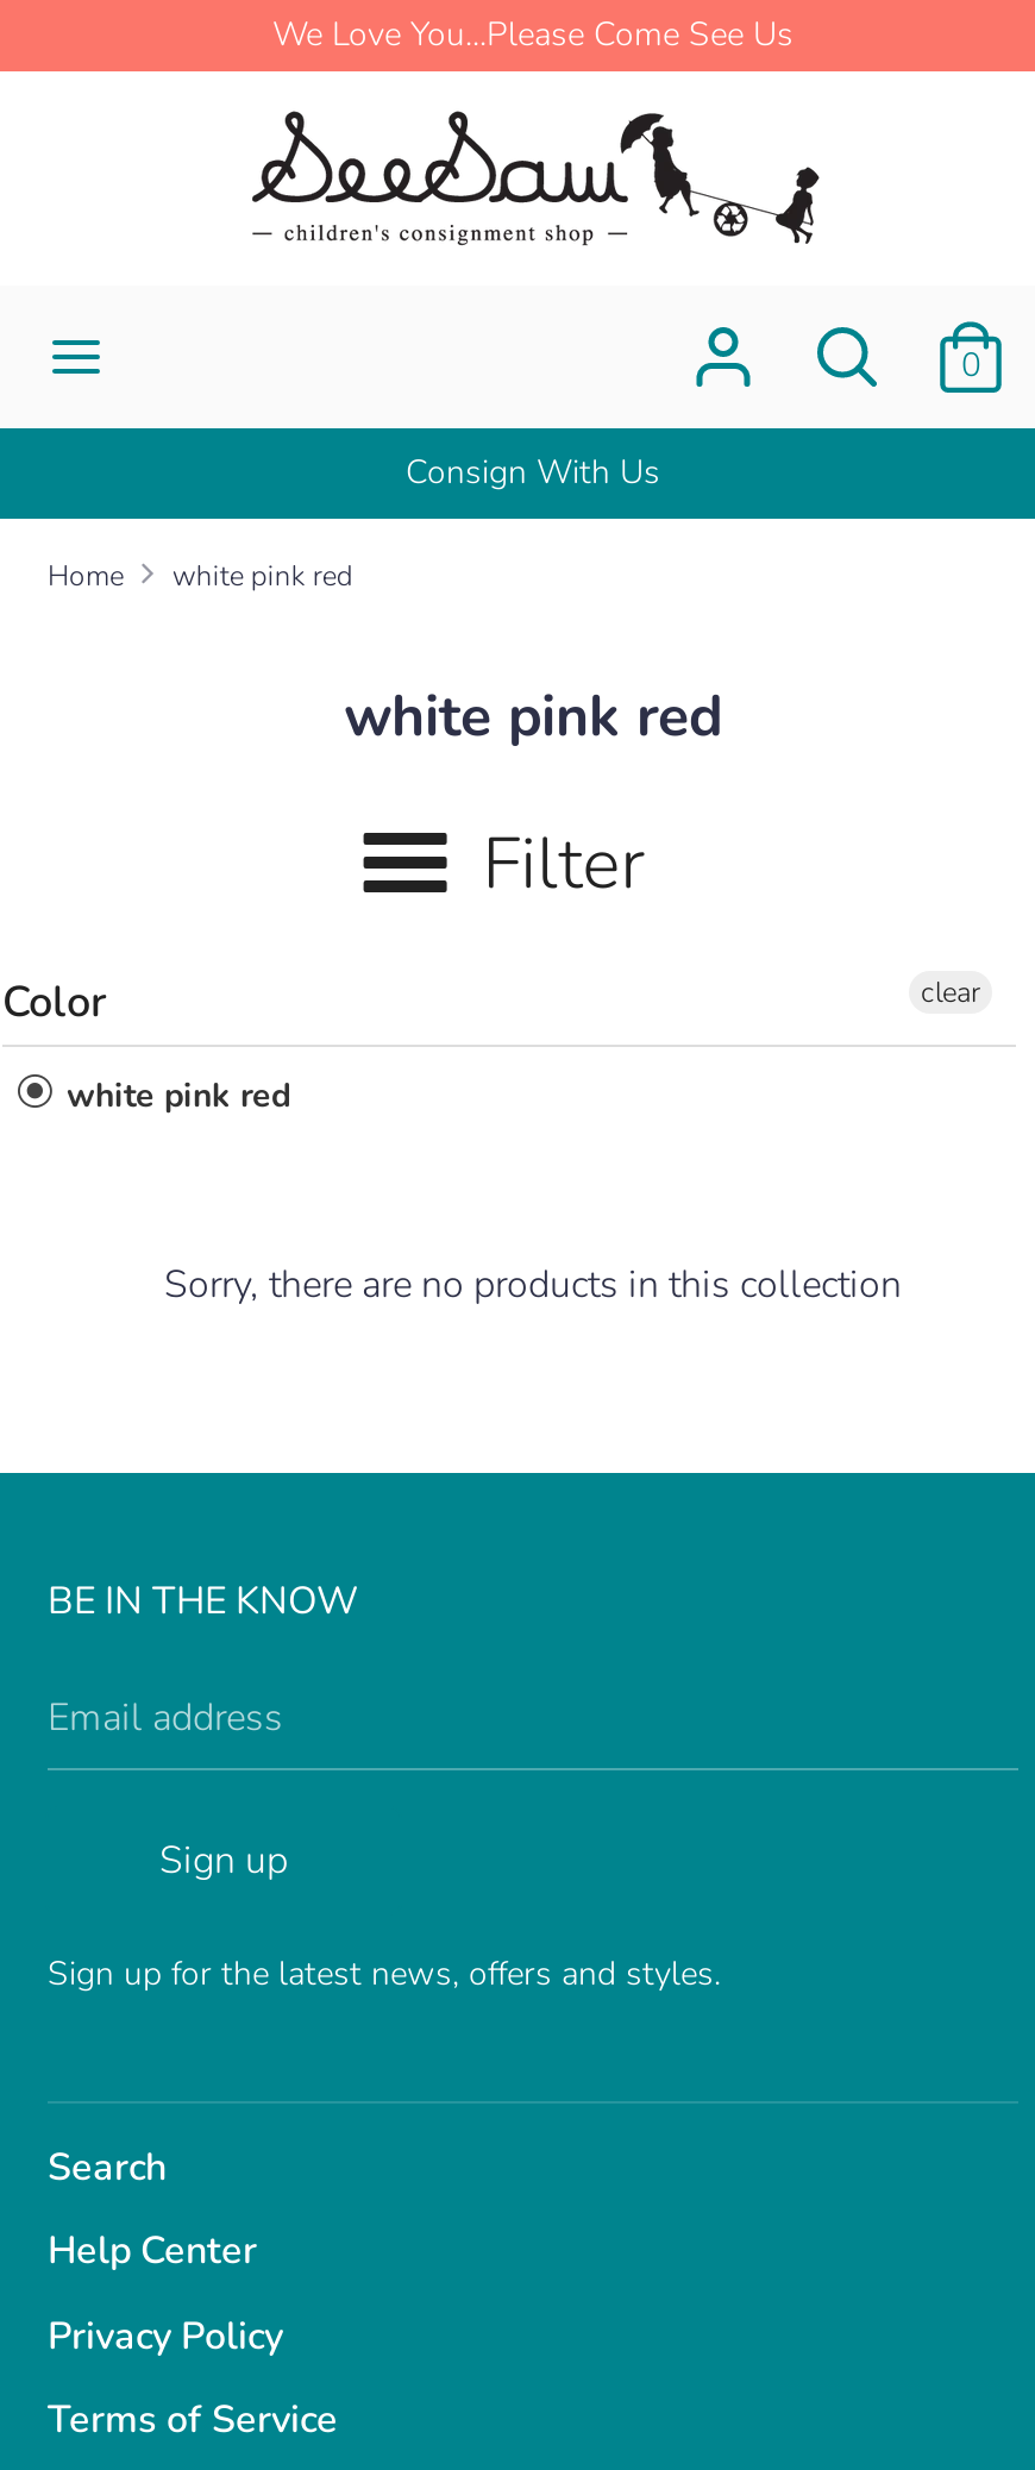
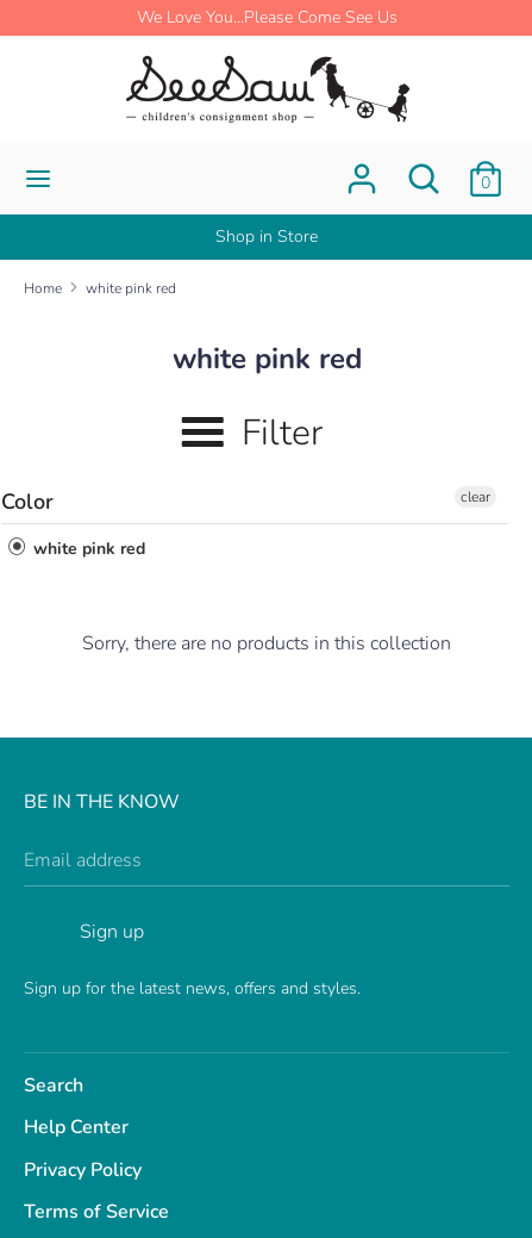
- Consign With Us
+ Shop in Store
